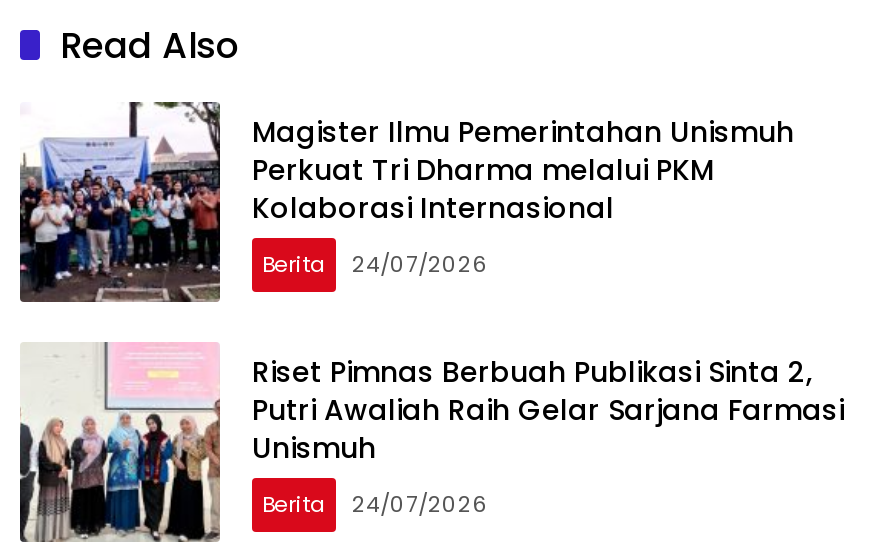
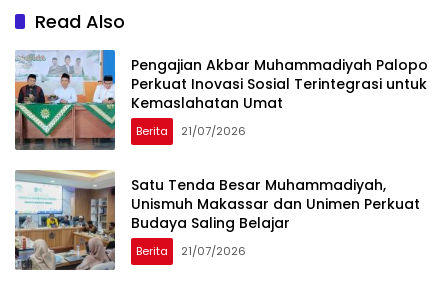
- [image]
- Magister Ilmu Pemerintahan Unismuh
- Perkuat Tri Dharma melalui PKM
- Kolaborasi Internasional
+ [image]
+ Pengajian Akbar Muhammadiyah Palopo
+ Perkuat Inovasi Sosial Terintegrasi untuk
+ Kemaslahatan Umat

- Berita 24/07/2026
+ Berita 21/07/2026

- [image]
- Riset Pimnas Berbuah Publikasi Sinta 2,
- Putri Awaliah Raih Gelar Sarjana Farmasi
- Unismuh
+ [image]
+ Satu Tenda Besar Muhammadiyah,
+ Unismuh Makassar dan Unimen Perkuat
+ Budaya Saling Belajar

- Berita 24/07/2026
+ Berita 21/07/2026
